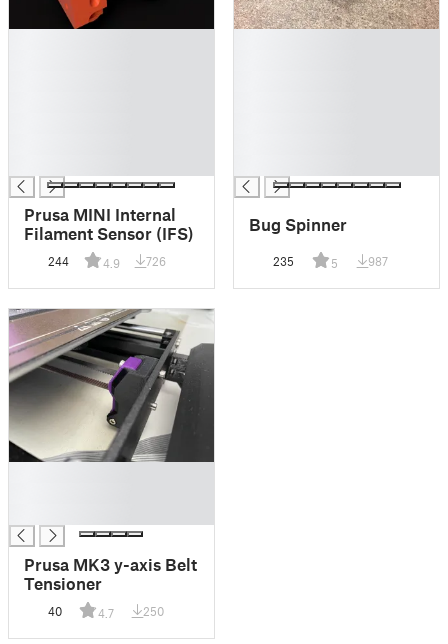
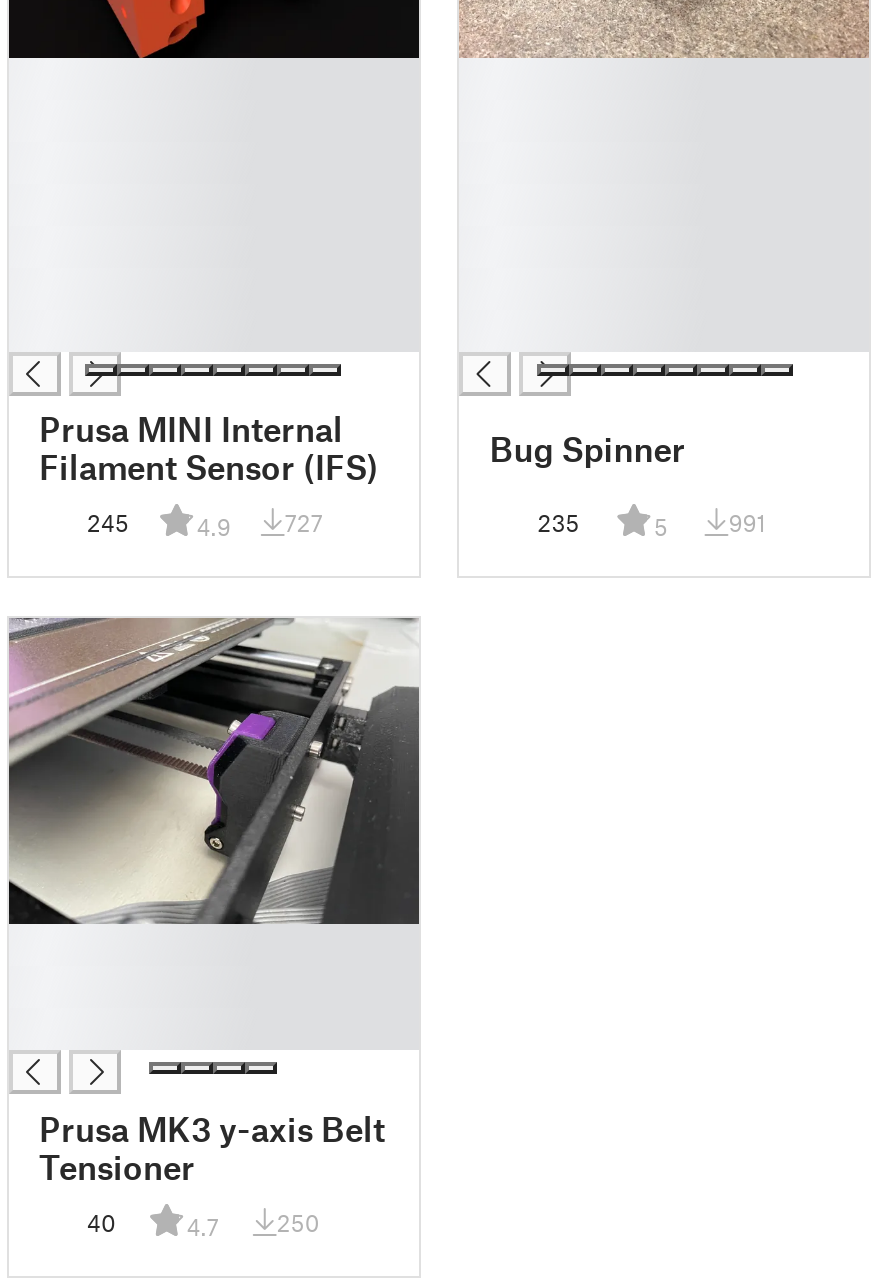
- 244
+ 245

- 4.9 726
+ 4.9 727

- 987
+ 991
